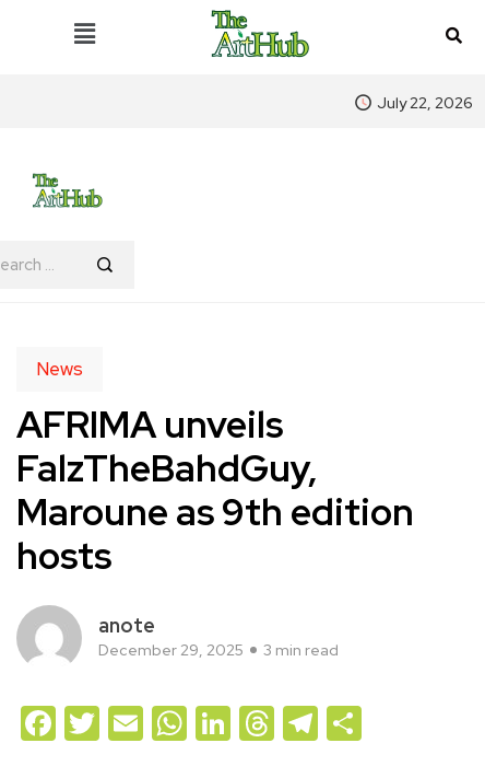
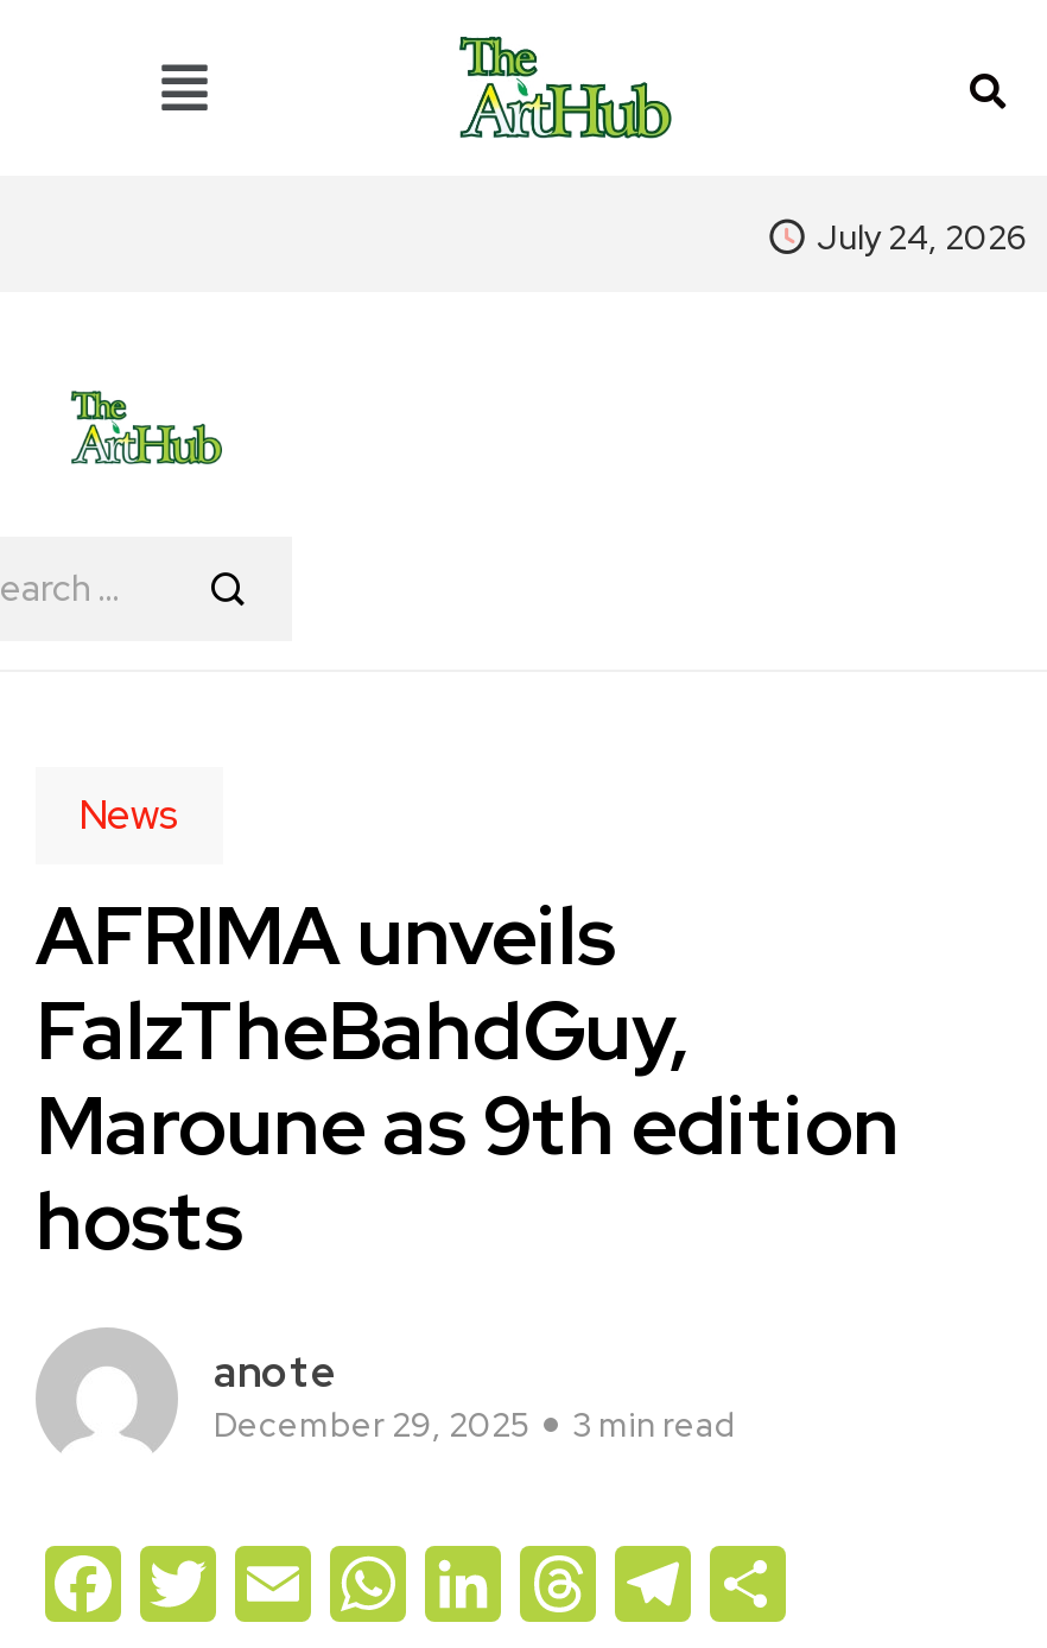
- July 22, 2026
+ July 24, 2026
